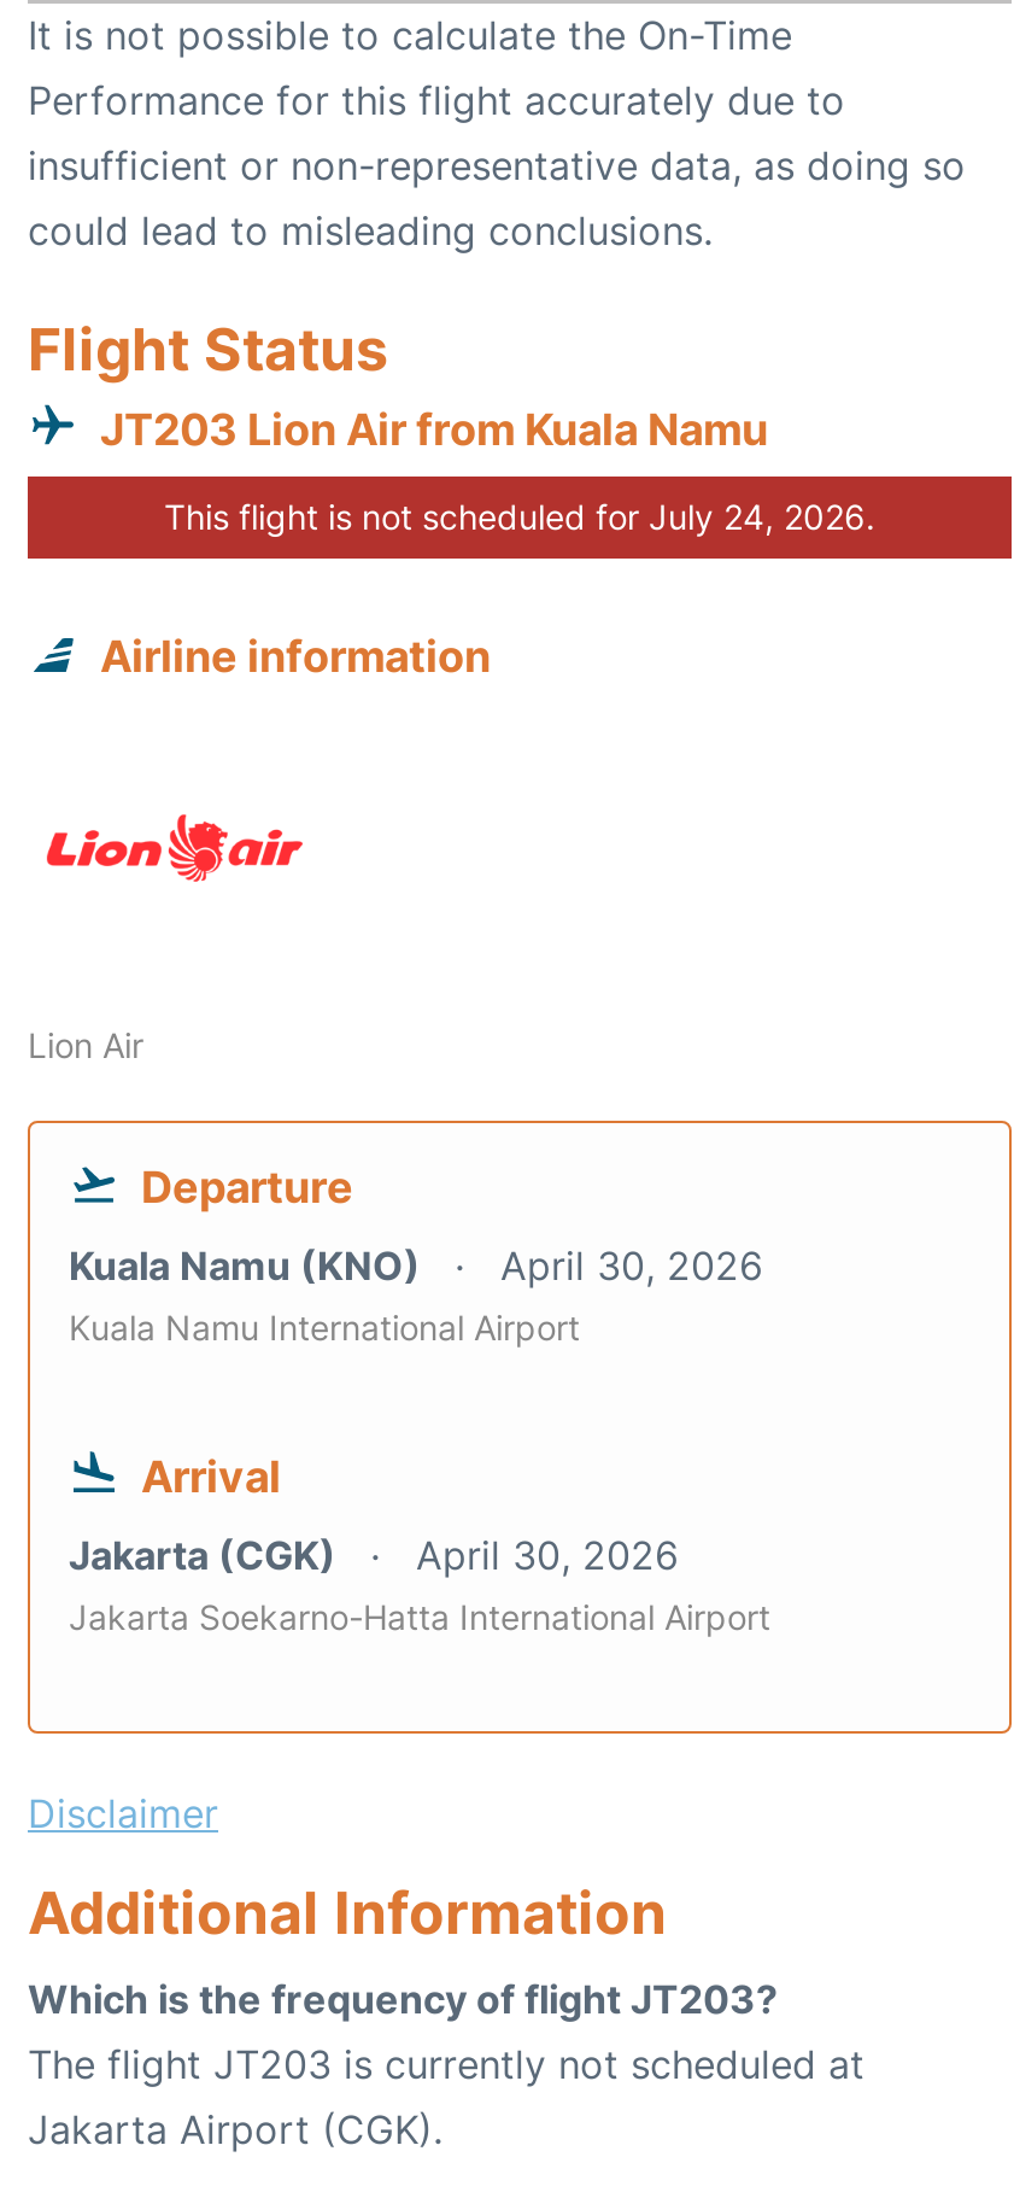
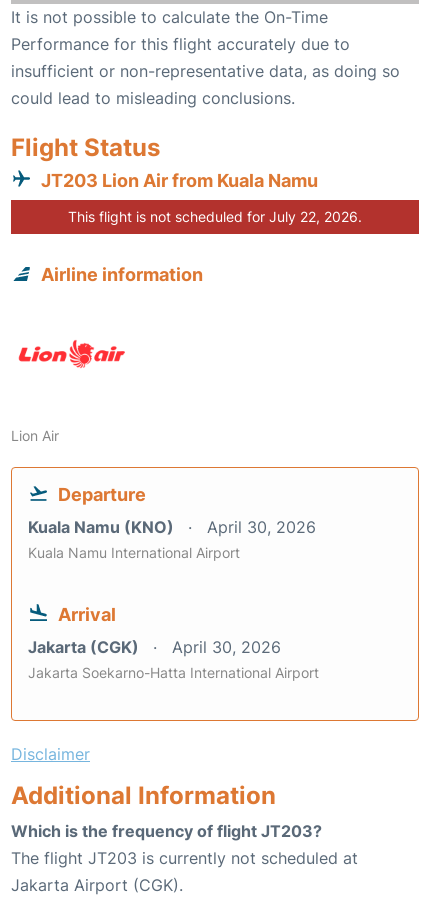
- This flight is not scheduled for July 24, 2026.
+ This flight is not scheduled for July 22, 2026.
